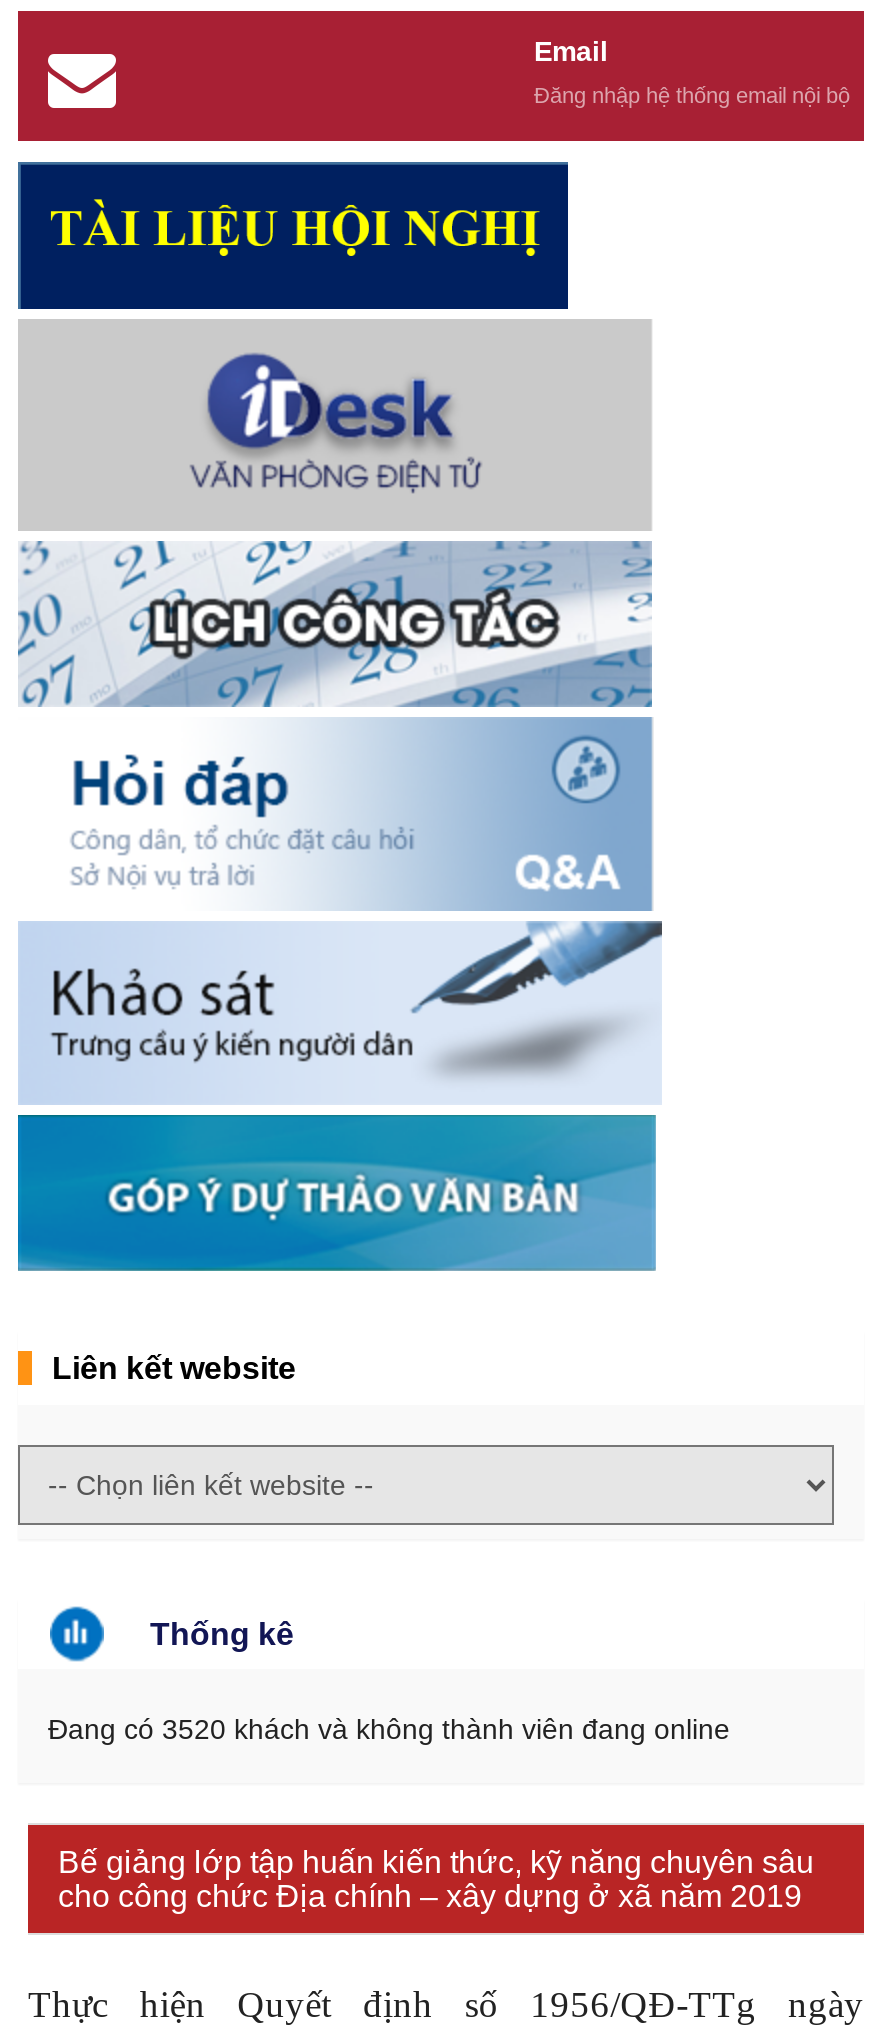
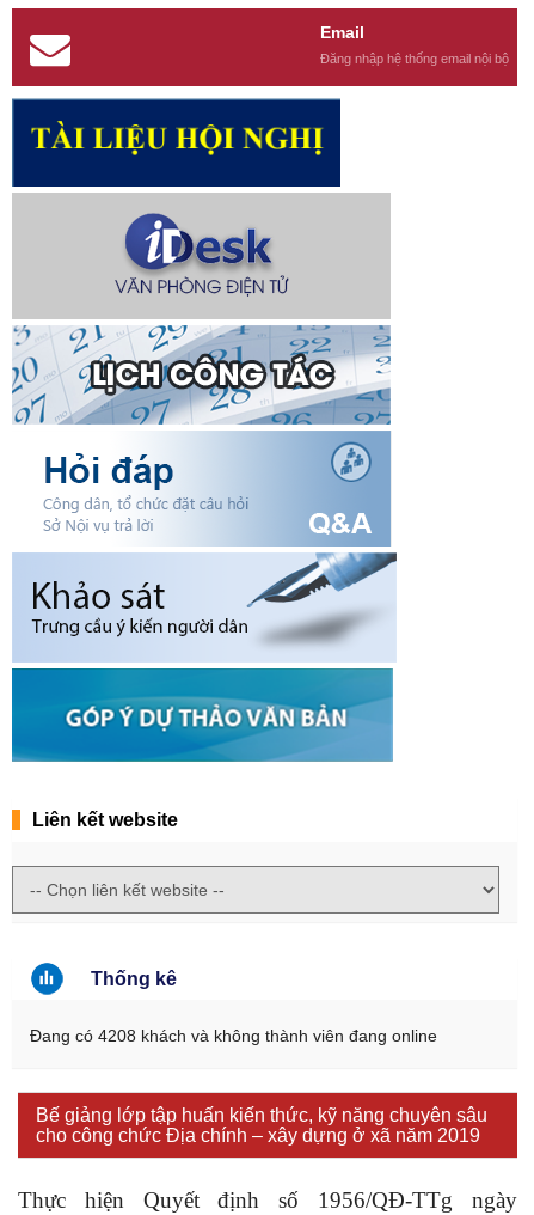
- Đang có 3520 khách và không thành viên đang online
+ Đang có 4208 khách và không thành viên đang online
